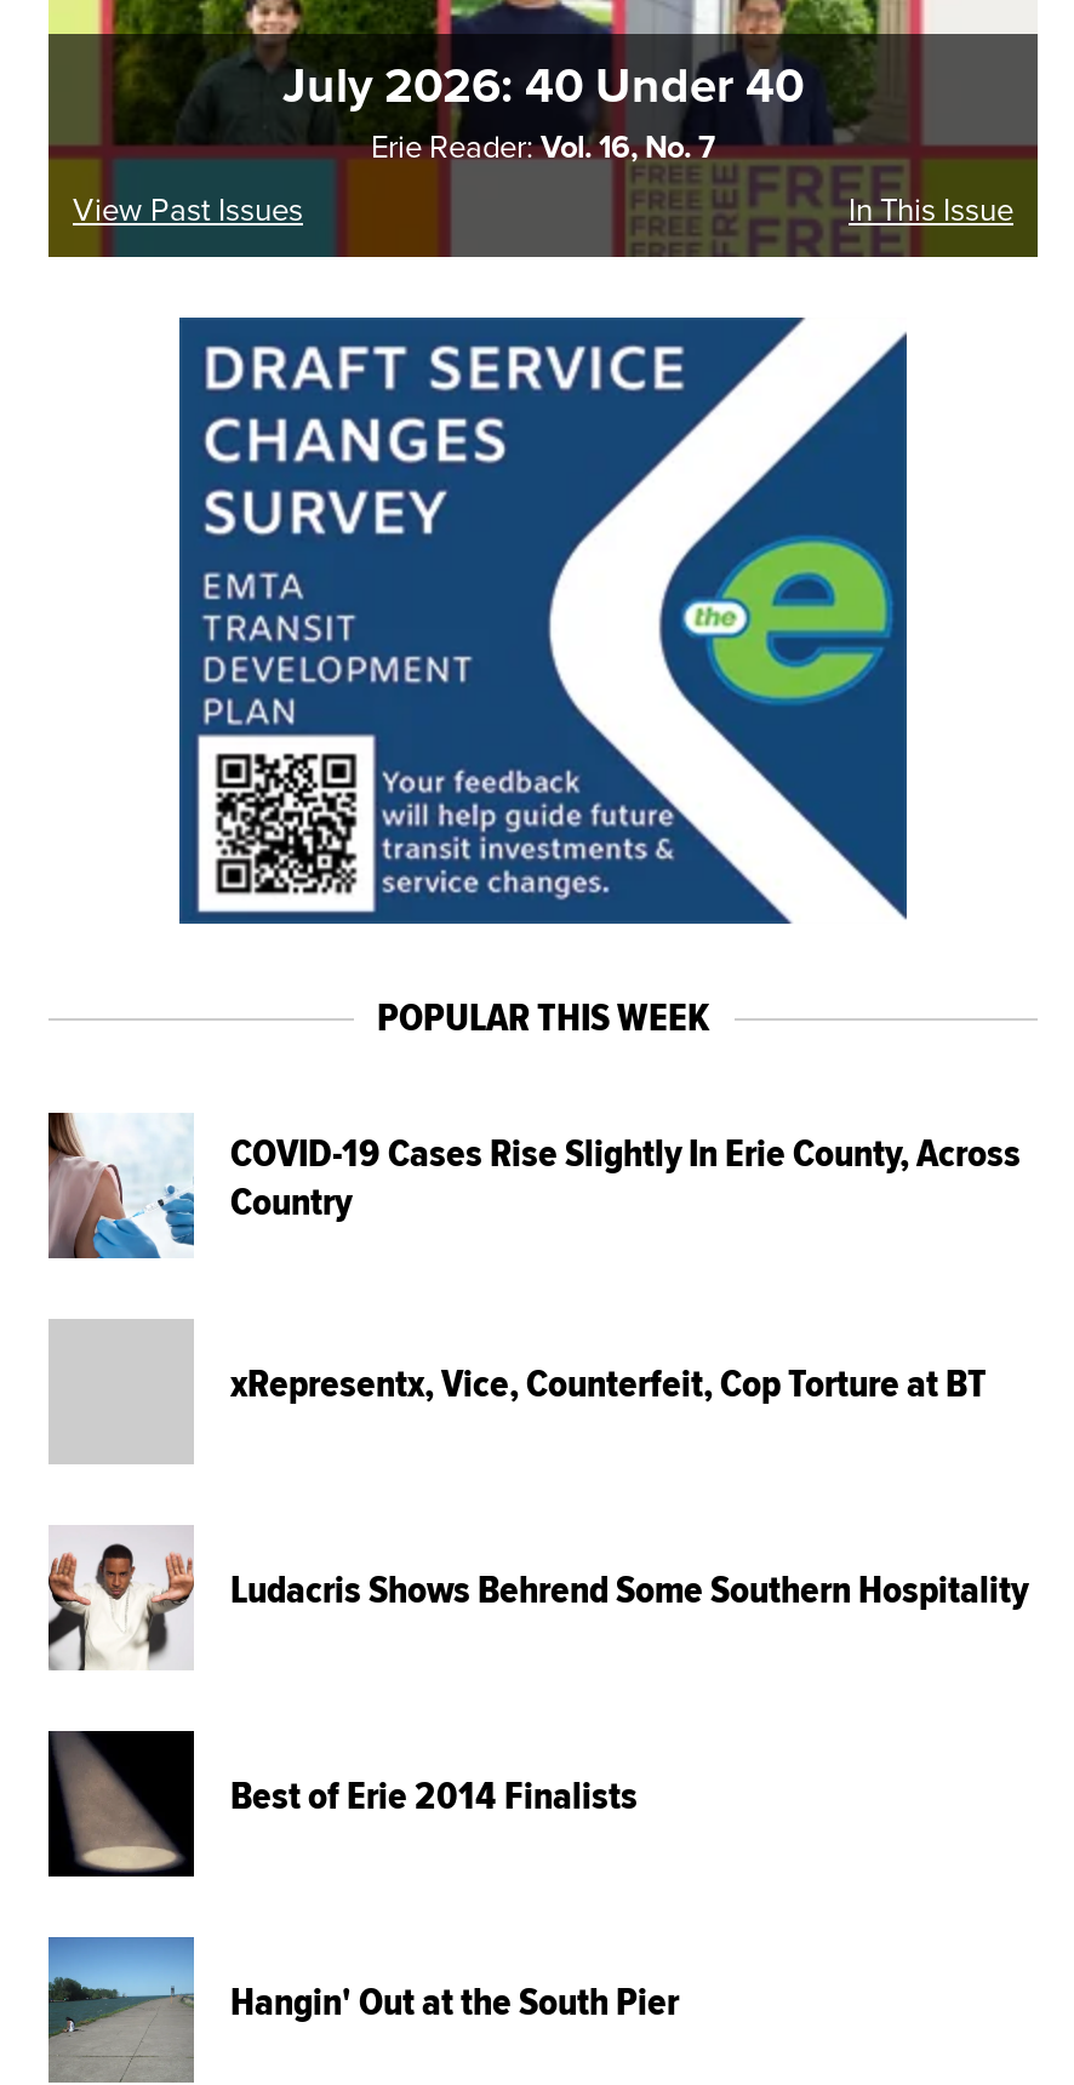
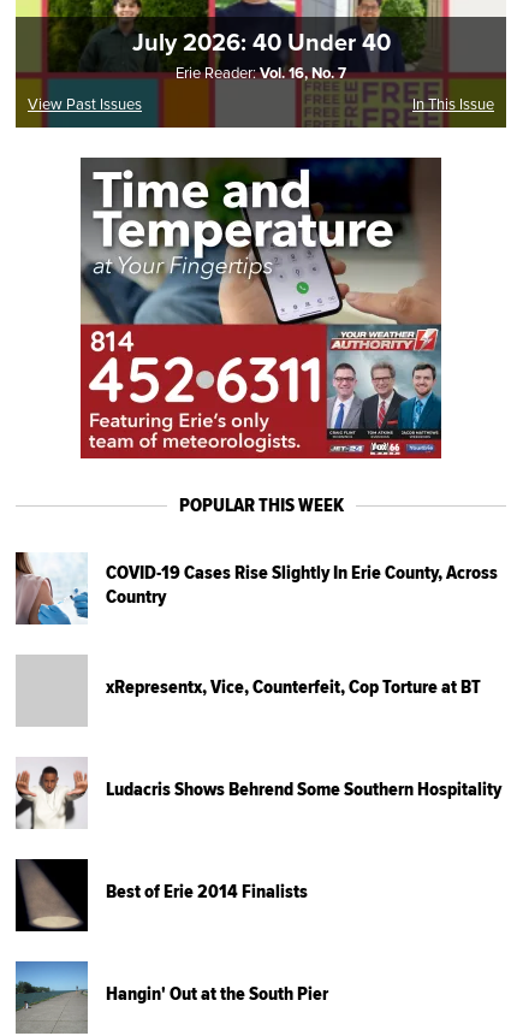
- [image]
+ [image]
